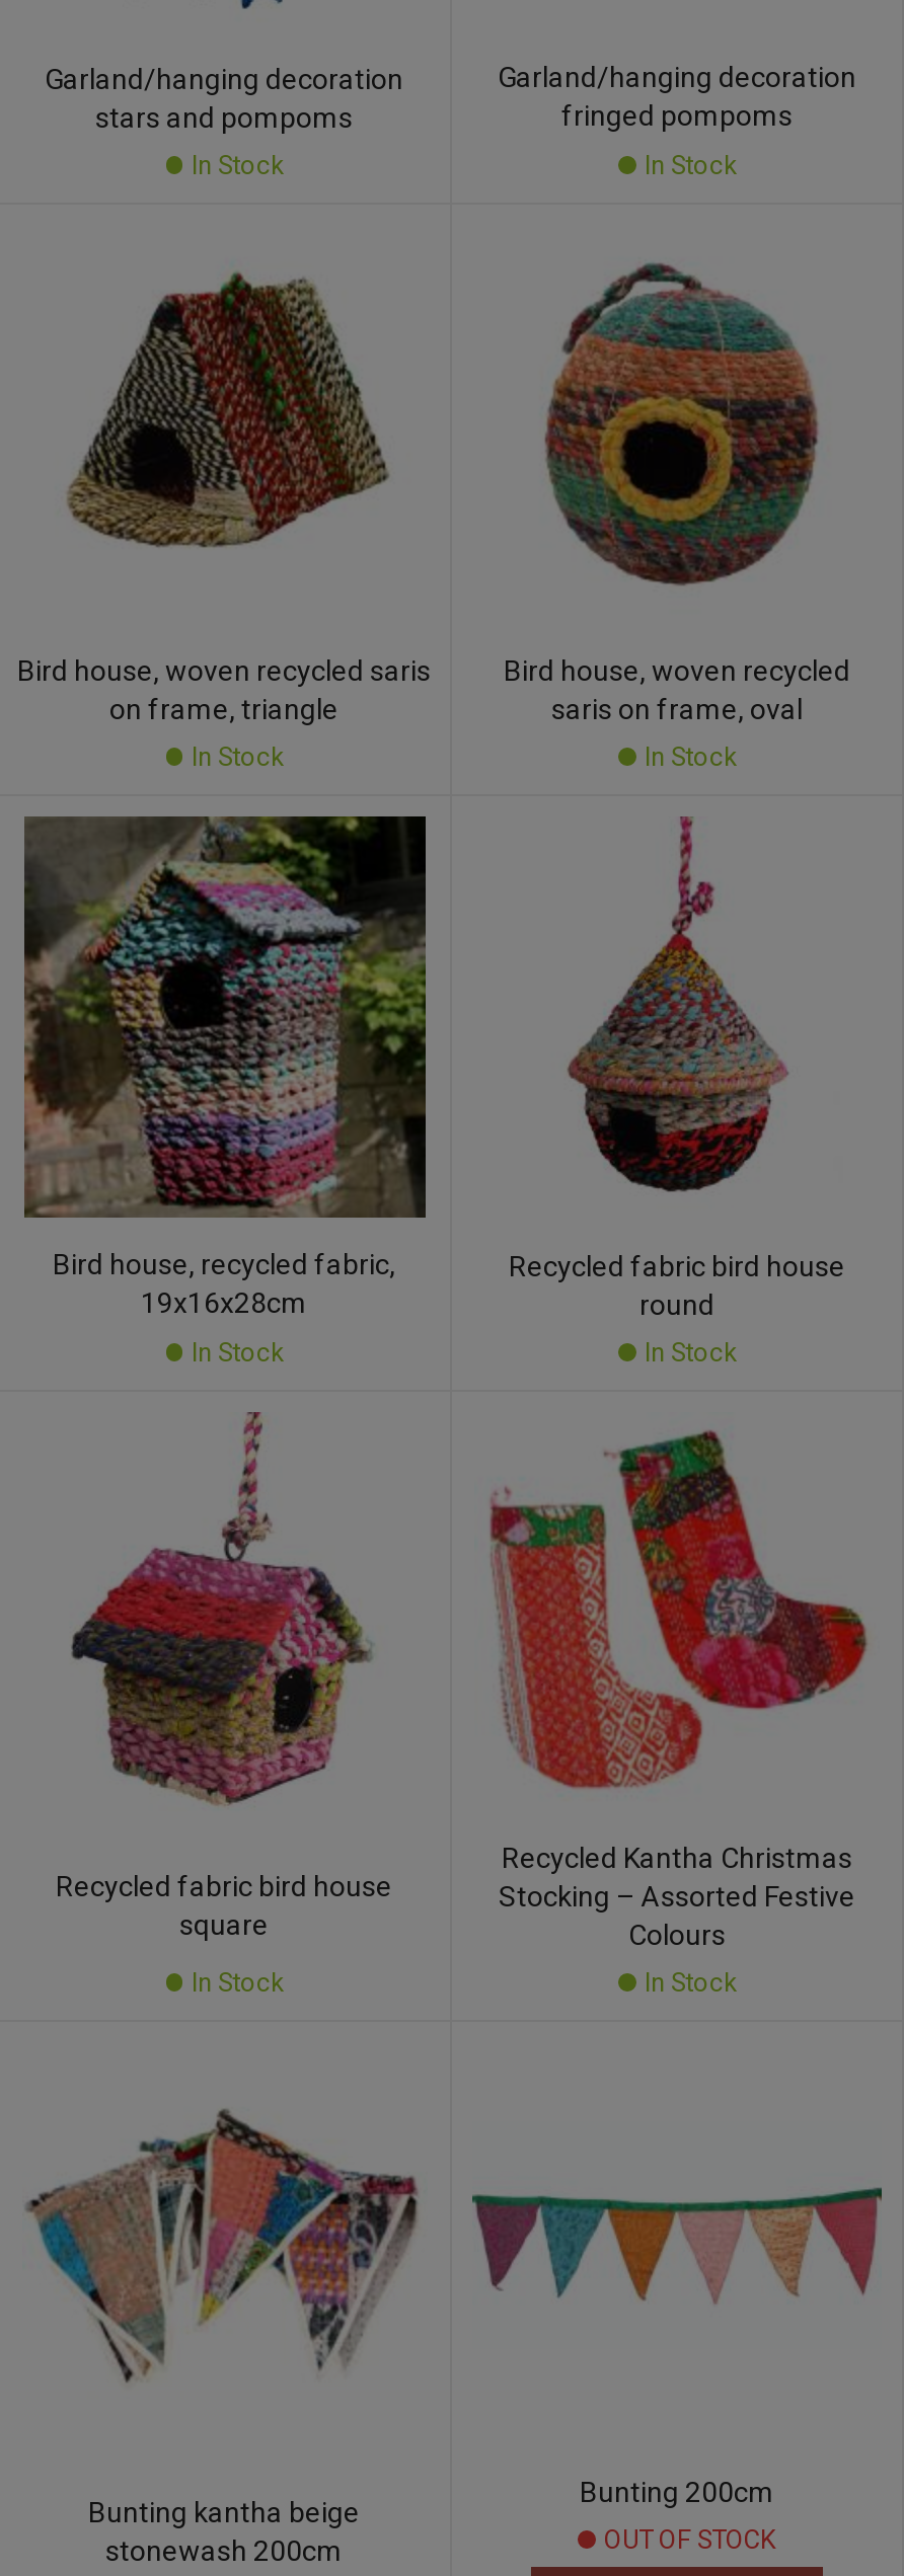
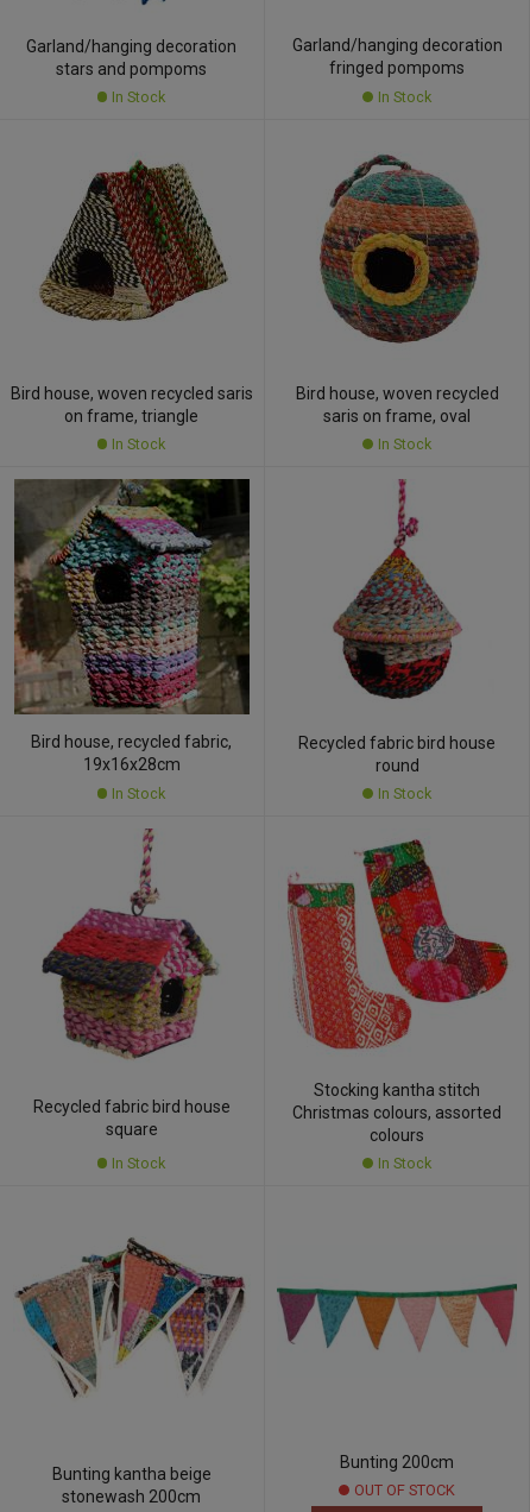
- Recycled Kantha Christmas
- Stocking – Assorted Festive
- Colours
+ Stocking kantha stitch
+ Christmas colours, assorted
+ colours
